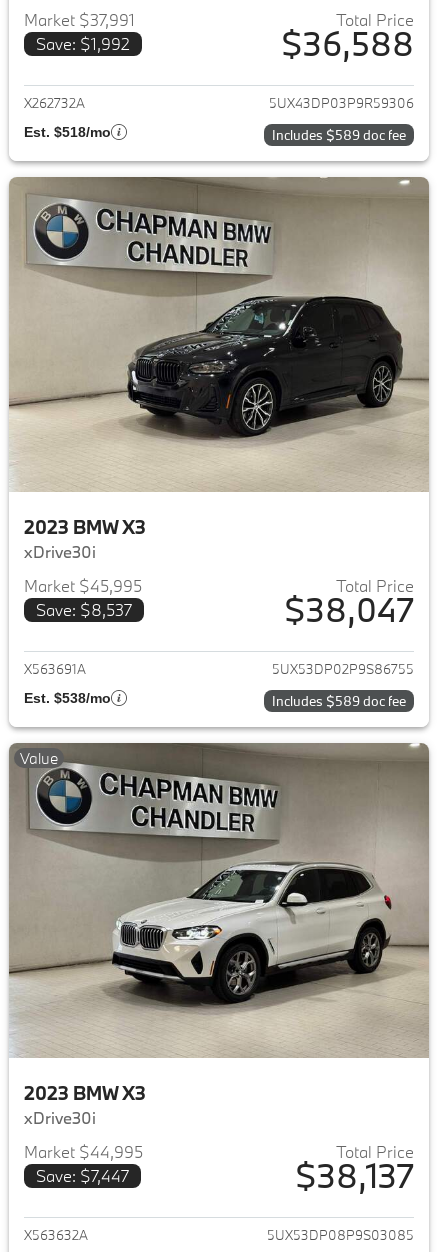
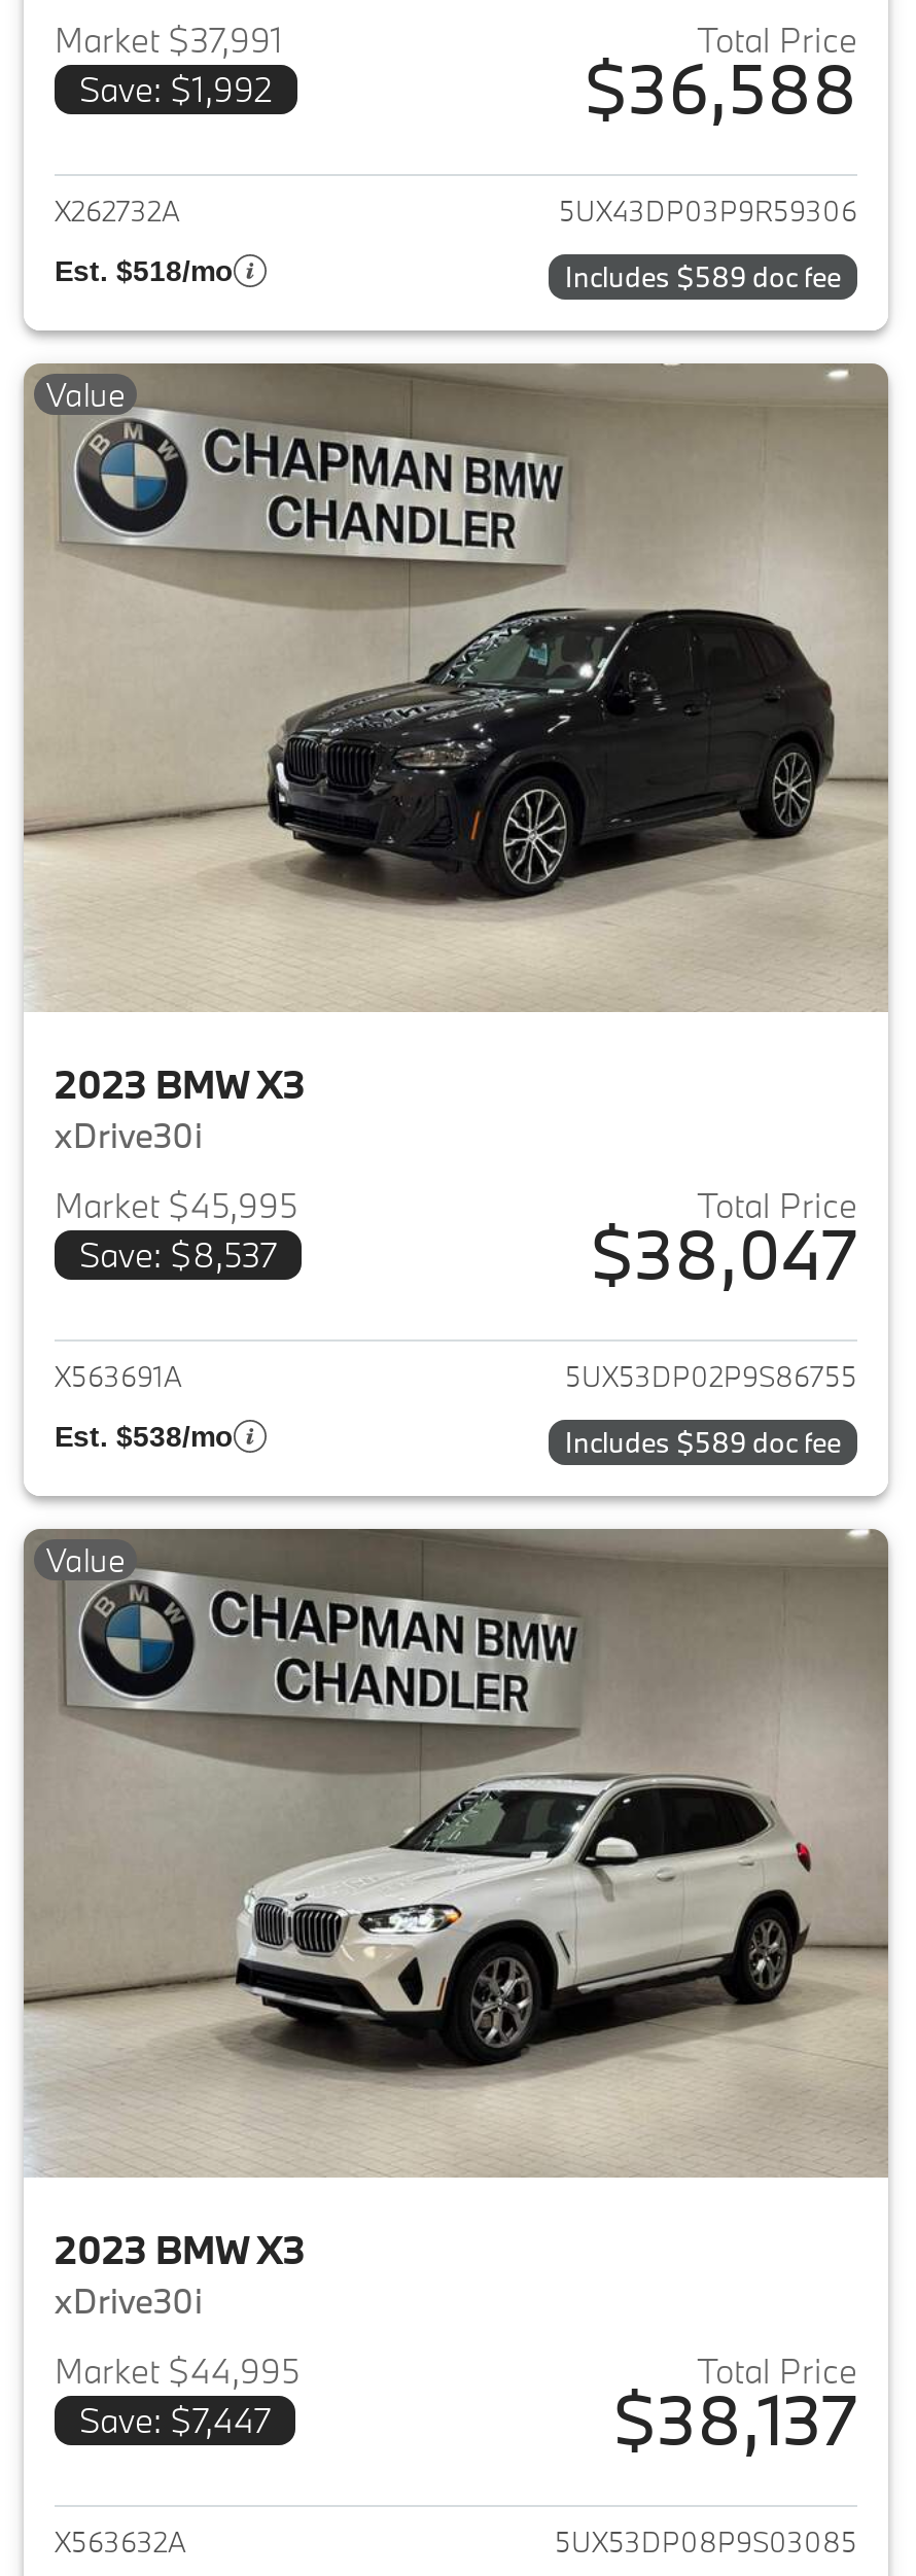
+ Value
